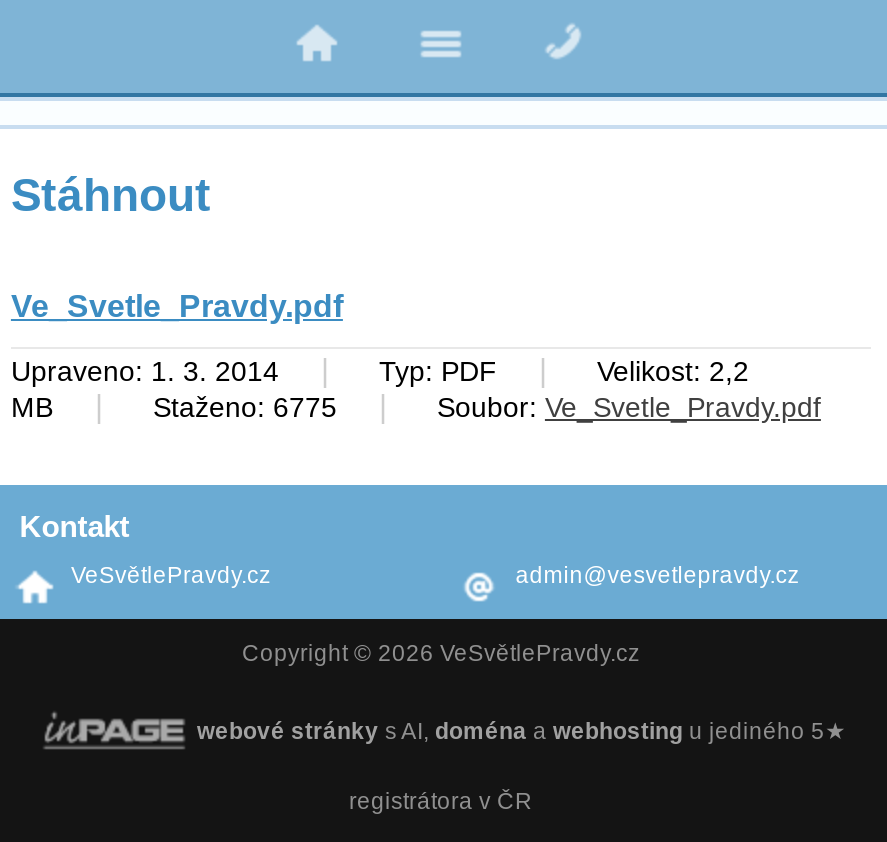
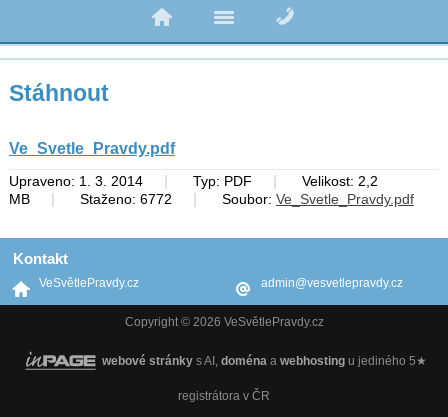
- Staženo: 6775
+ Staženo: 6772
